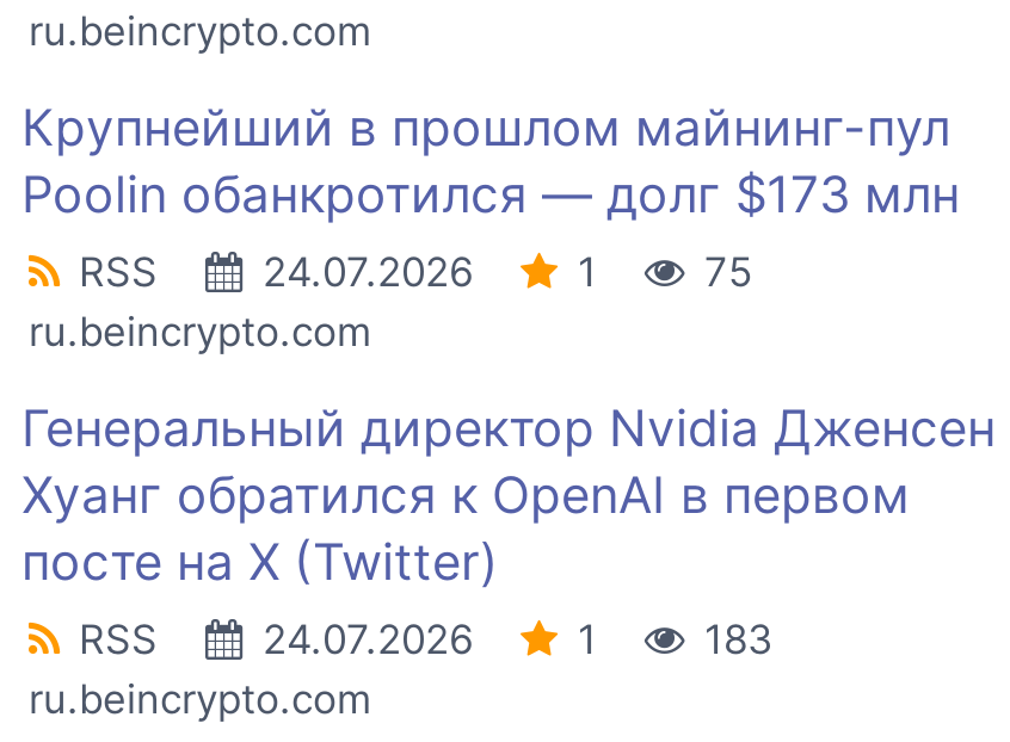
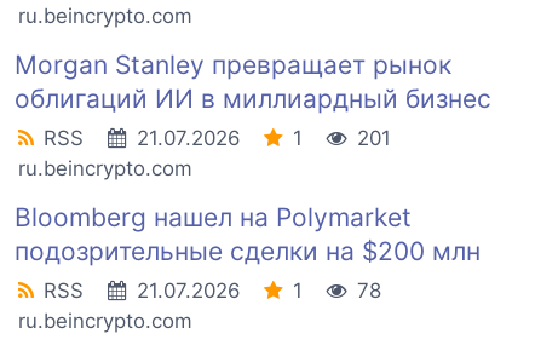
- Крупнейший в прошлом майнинг-пул
- Poolin обанкротился — долг $173 млн
+ Morgan Stanley превращает рынок
+ облигаций ИИ в миллиардный бизнес

- 24.07.2026
+ 21.07.2026

- 75
+ 201

- Генеральный директор Nvidia Дженсен
- Хуанг обратился к OpenAI в первом
- посте на X (Twitter)
+ Bloomberg нашел на Polymarket
+ подозрительные сделки на $200 млн

- 24.07.2026
+ 21.07.2026

- 183
+ 78
